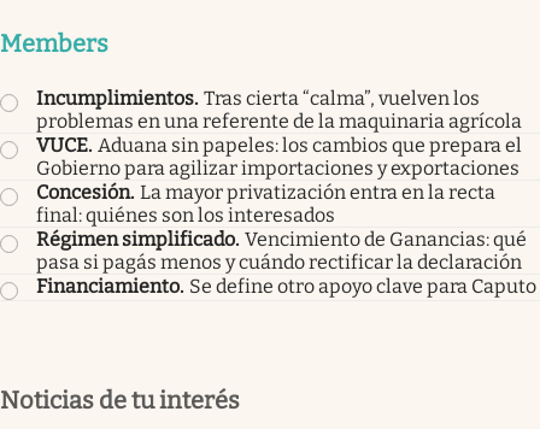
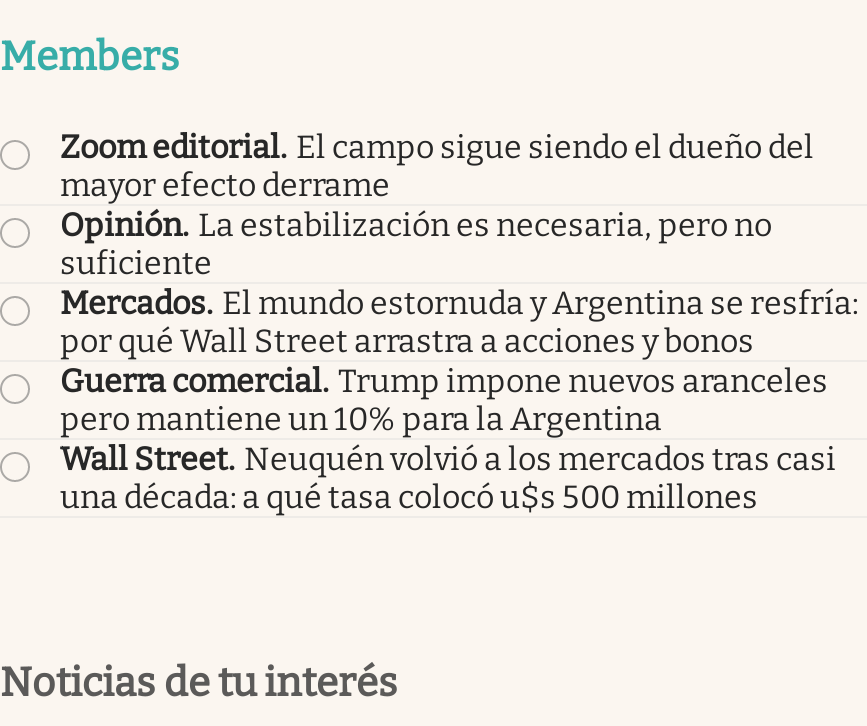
- Incumplimientos. Tras cierta “calma”, vuelven los
- problemas en una referente de la maquinaria agrícola
- VUCE. Aduana sin papeles: los cambios que prepara el
- Gobierno para agilizar importaciones y exportaciones
- Concesión. La mayor privatización entra en la recta
- final: quiénes son los interesados
- Régimen simplificado. Vencimiento de Ganancias: qué
- pasa si pagás menos y cuándo rectificar la declaración
- Financiamiento. Se define otro apoyo clave para Caputo
+ Zoom editorial. El campo sigue siendo el dueño del
+ mayor efecto derrame
+ Opinión. La estabilización es necesaria, pero no
+ suficiente
+ Mercados. El mundo estornuda y Argentina se resfría:
+ por qué Wall Street arrastra a acciones y bonos
+ Guerra comercial. Trump impone nuevos aranceles
+ pero mantiene un 10% para la Argentina
+ Wall Street. Neuquén volvió a los mercados tras casi
+ una década: a qué tasa colocó u$s 500 millones
